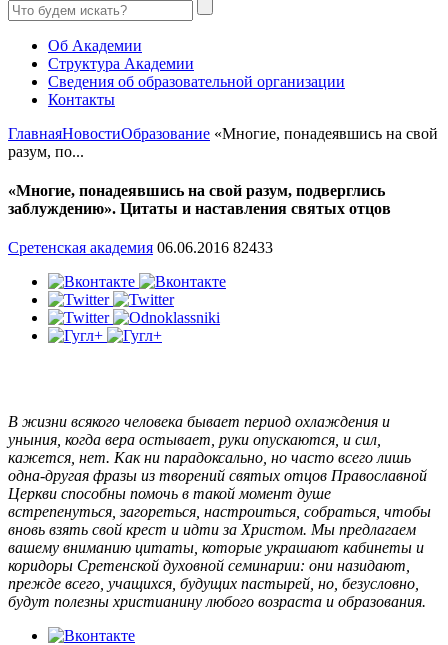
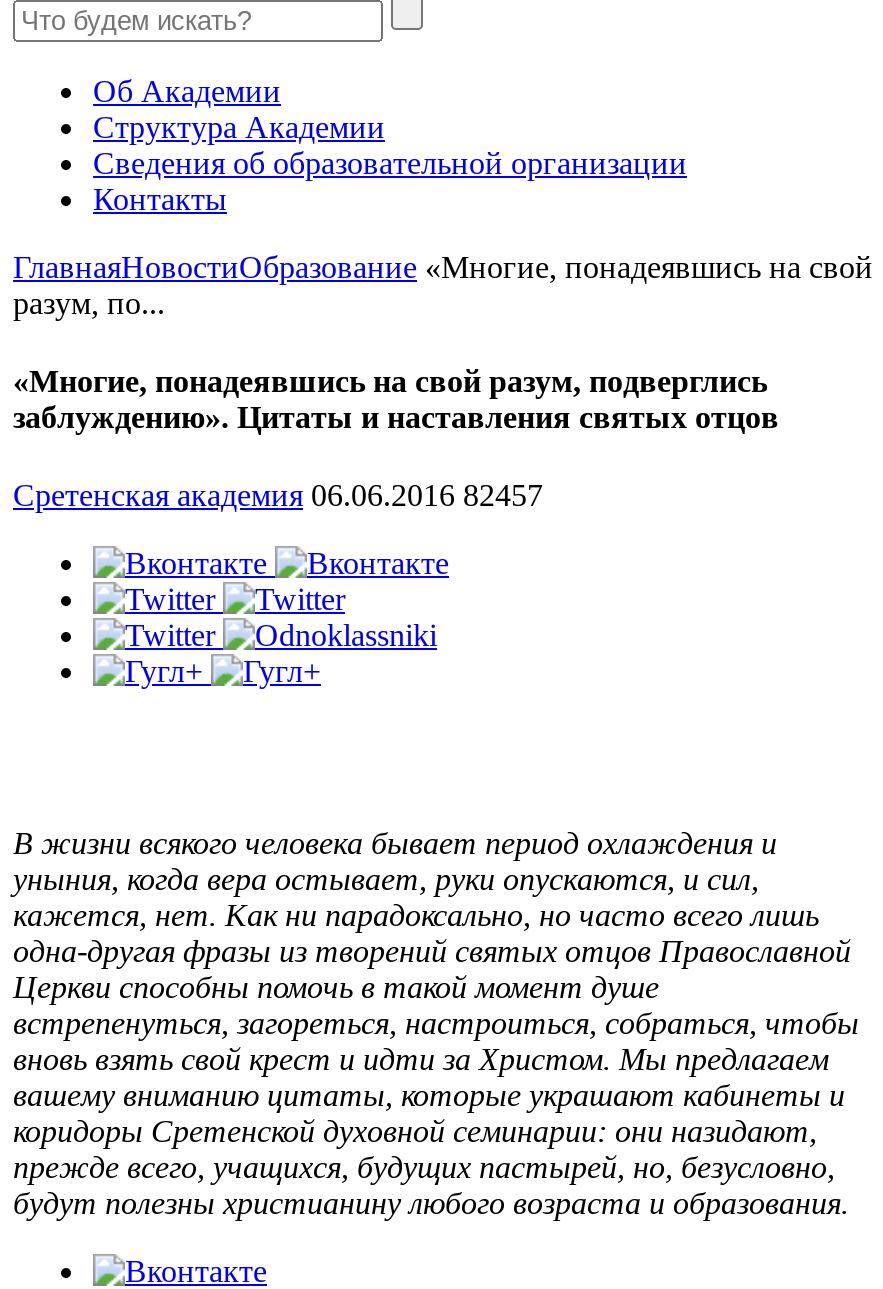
- Сретенская академия 06.06.2016 82433
+ Сретенская академия 06.06.2016 82457
